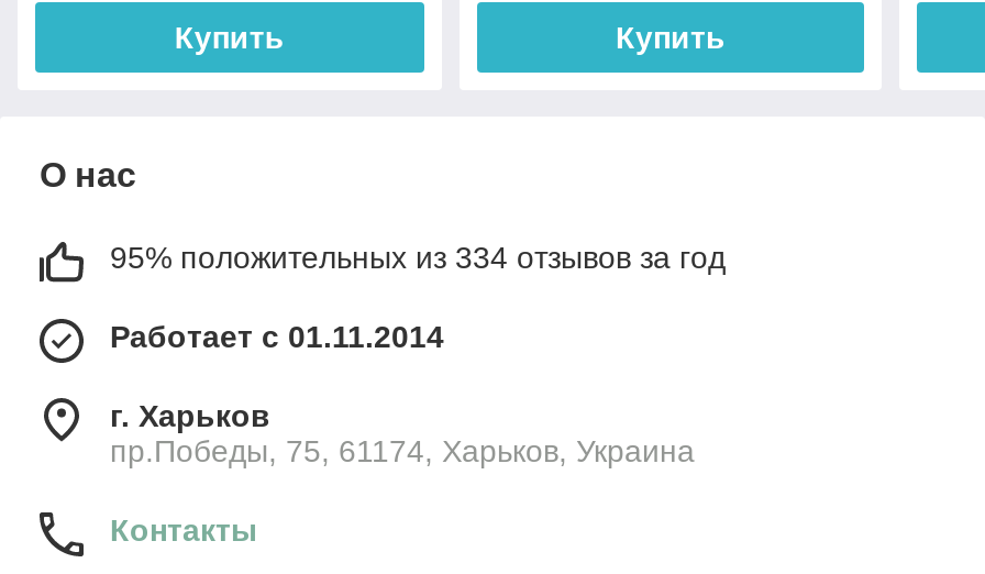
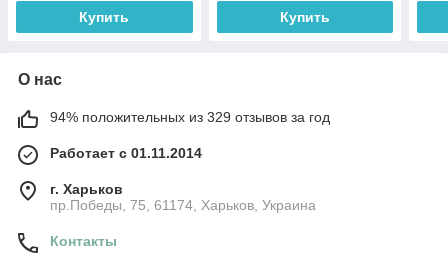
- 95% положительных из 334 отзывов за год
+ 94% положительных из 329 отзывов за год
